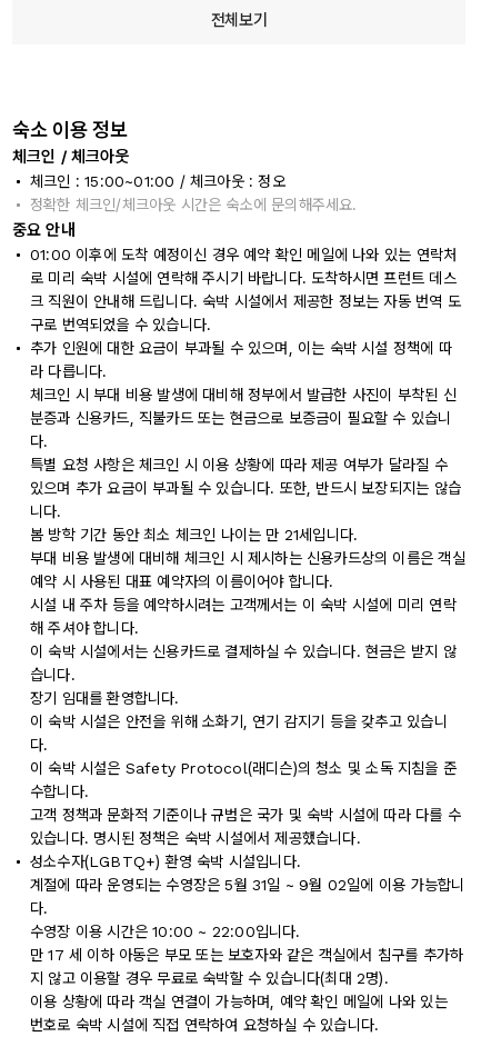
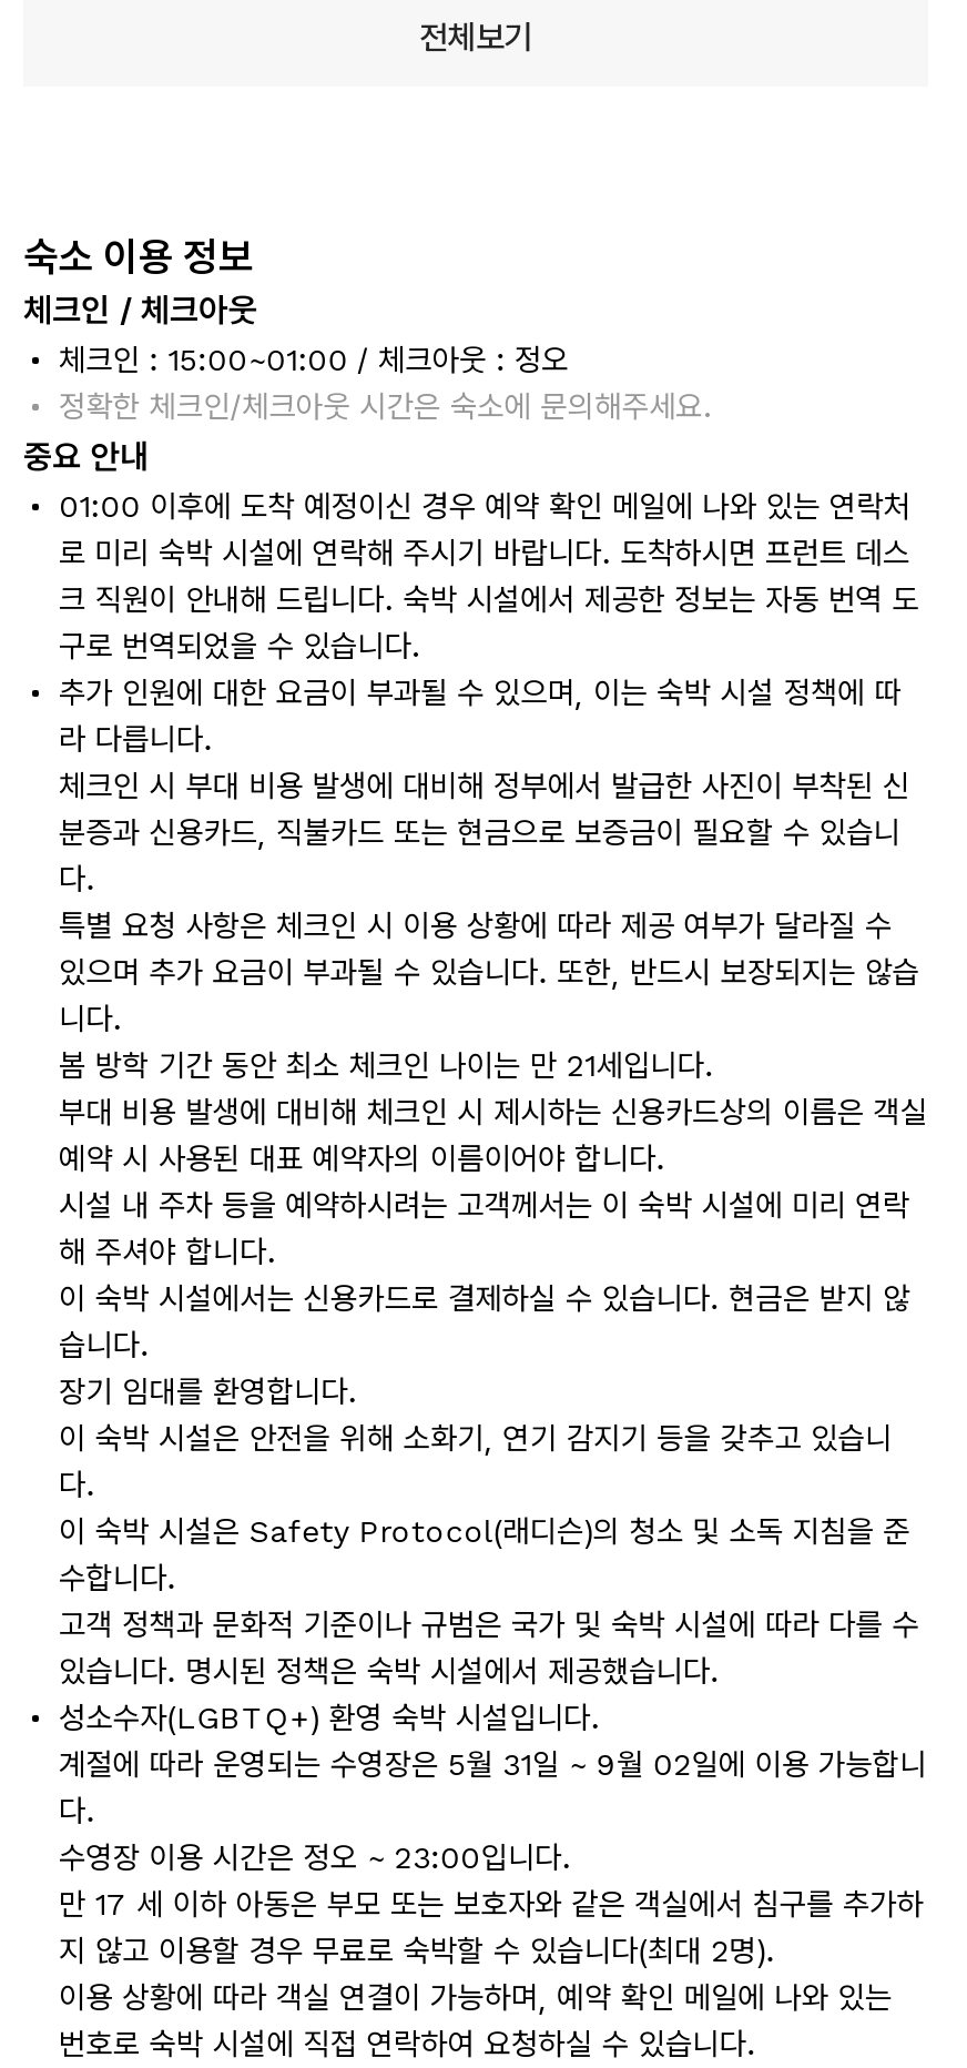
- 수영장 이용 시간은 10:00 ~ 22:00입니다.
+ 수영장 이용 시간은 정오 ~ 23:00입니다.
